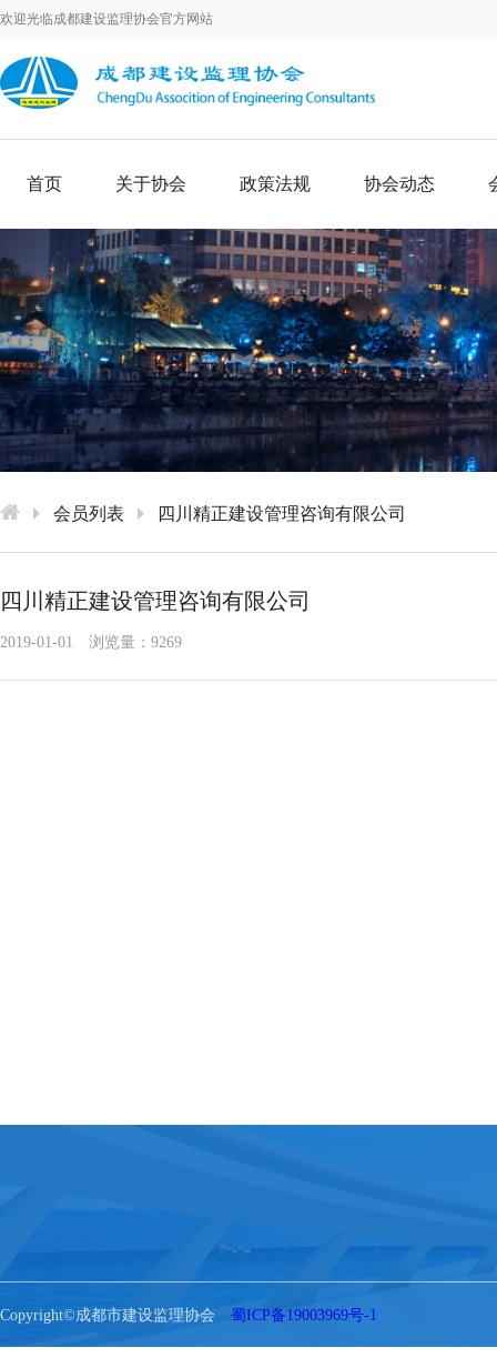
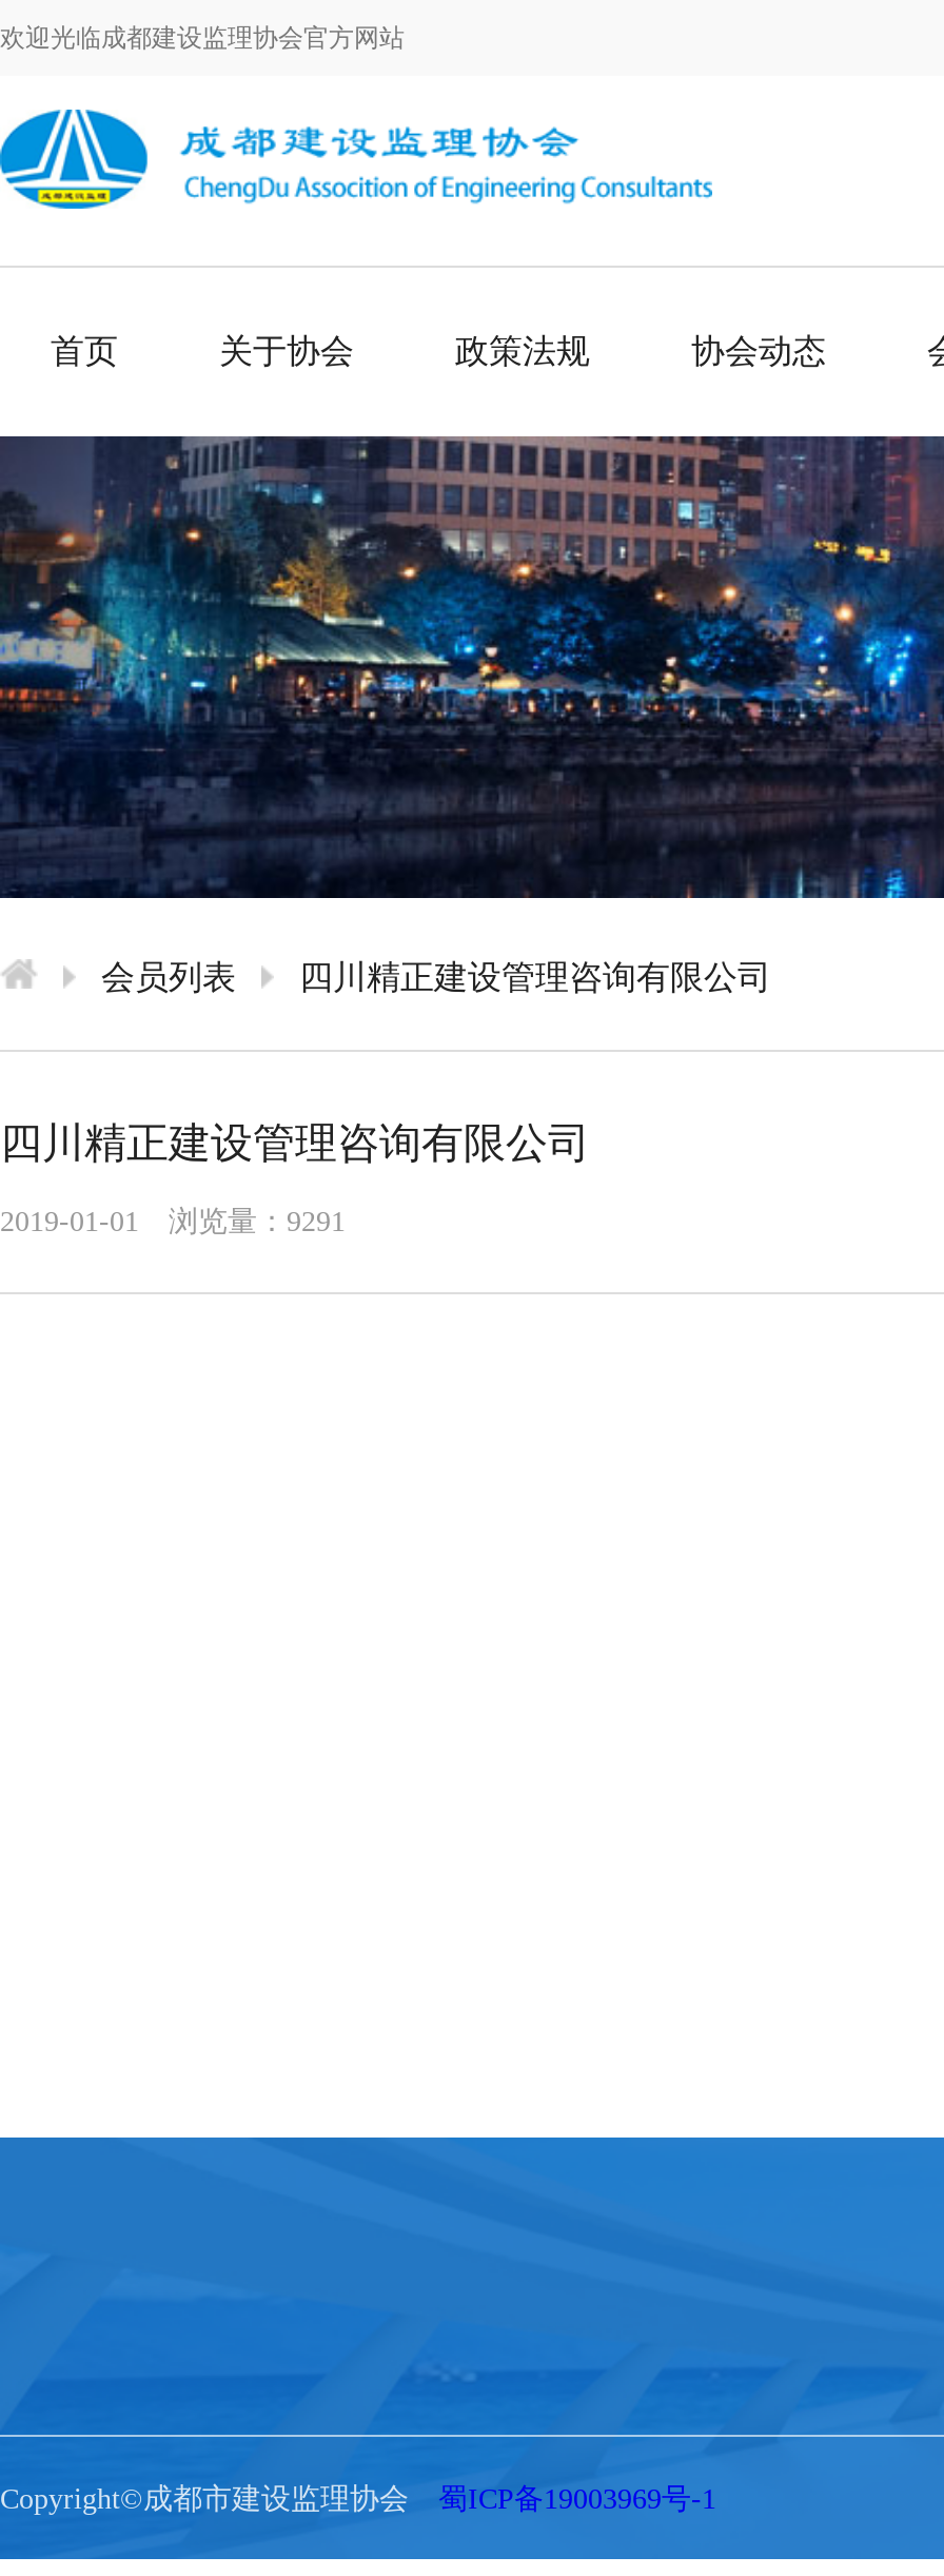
- 2019-01-01 浏览量：9269
+ 2019-01-01 浏览量：9291
